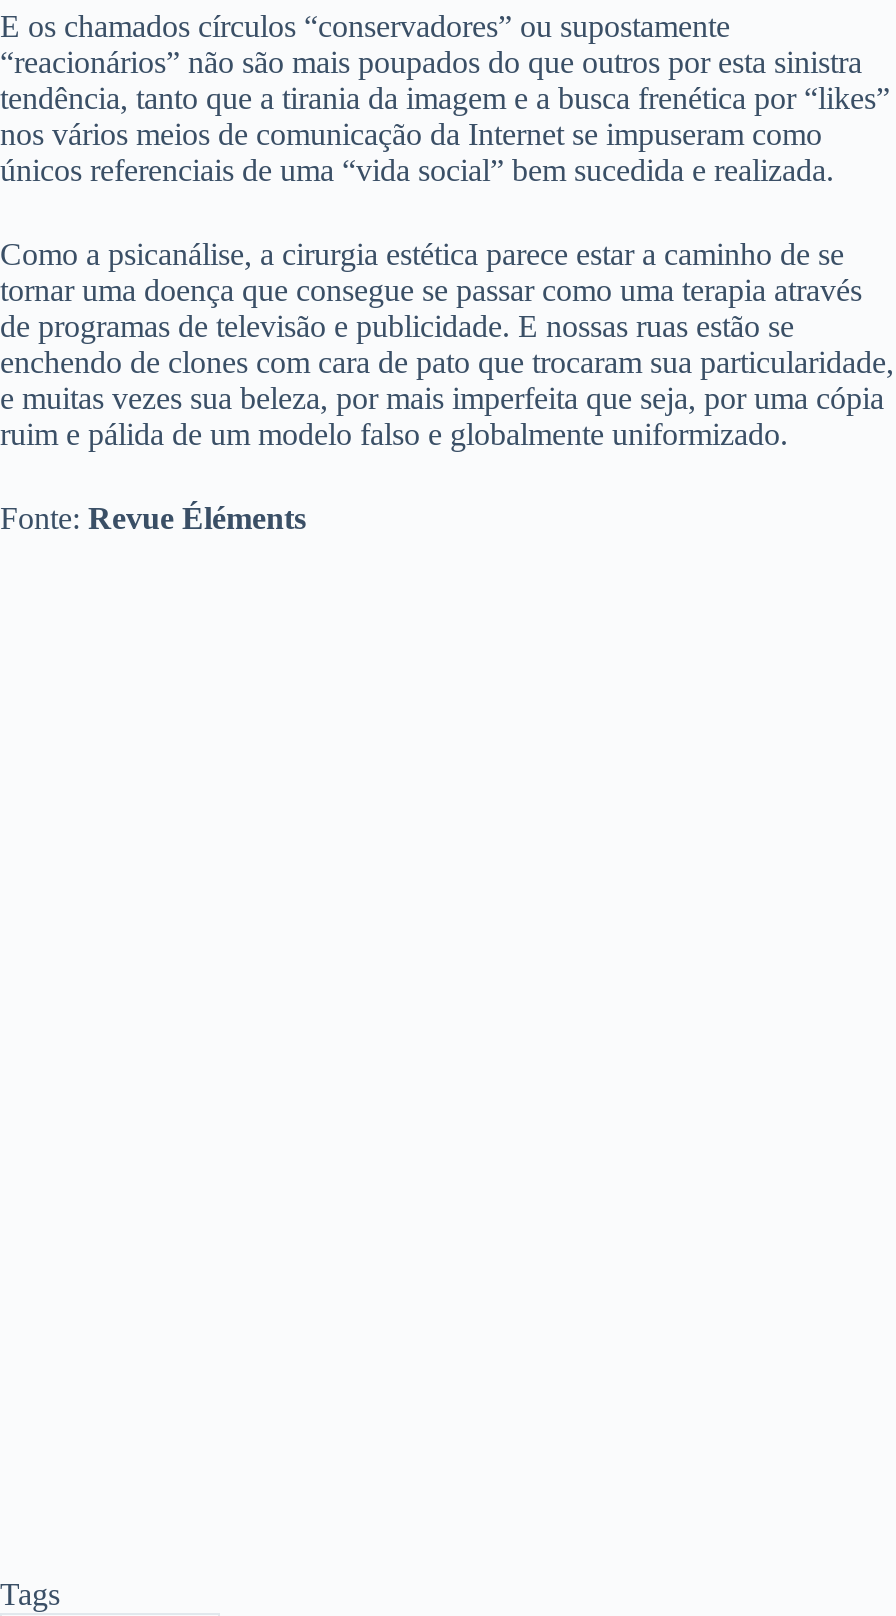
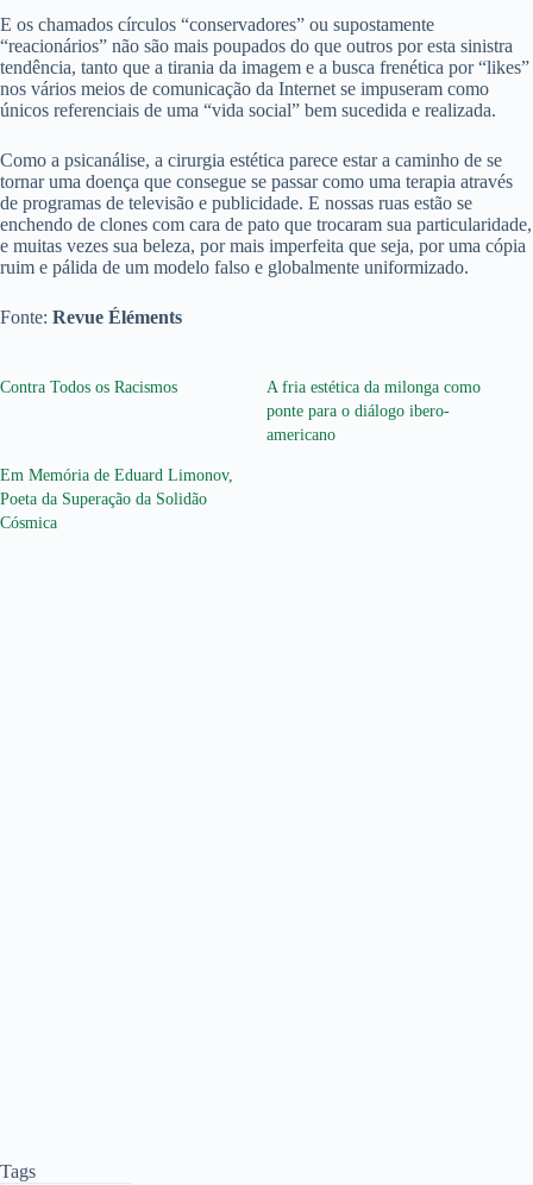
+ Contra Todos os Racismos
+ A fria estética da milonga como
+ ponte para o diálogo ibero-
+ americano
+ Em Memória de Eduard Limonov,
+ Poeta da Superação da Solidão
+ Cósmica
